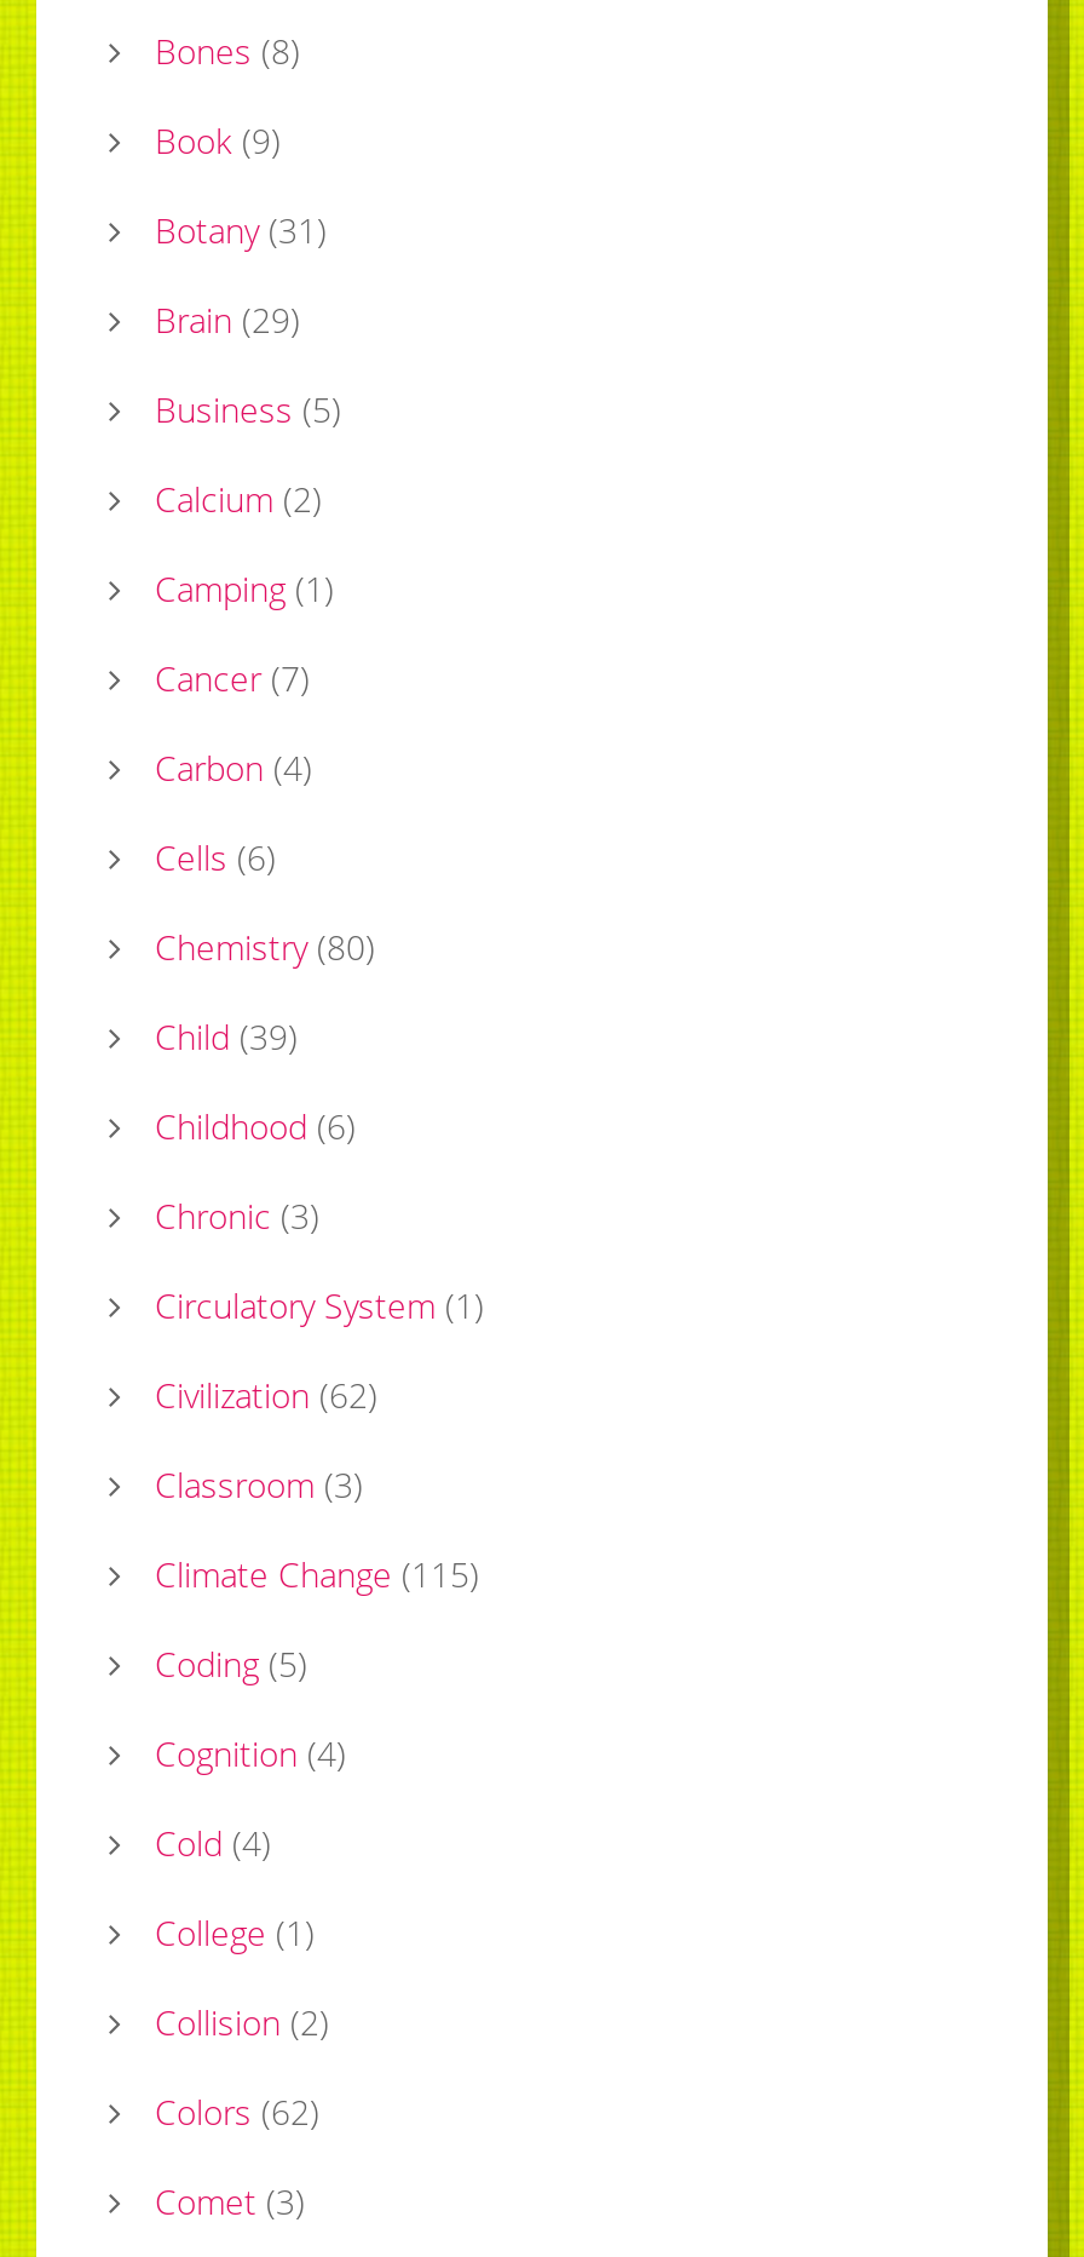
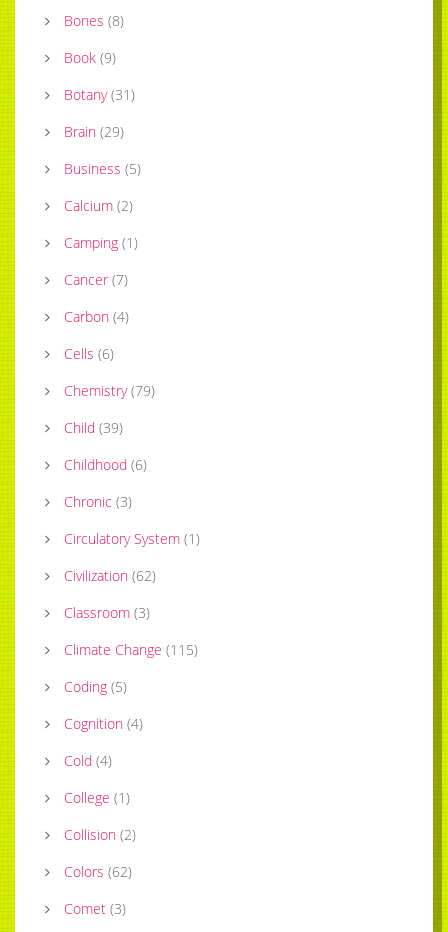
- Chemistry (80)
+ Chemistry (79)
